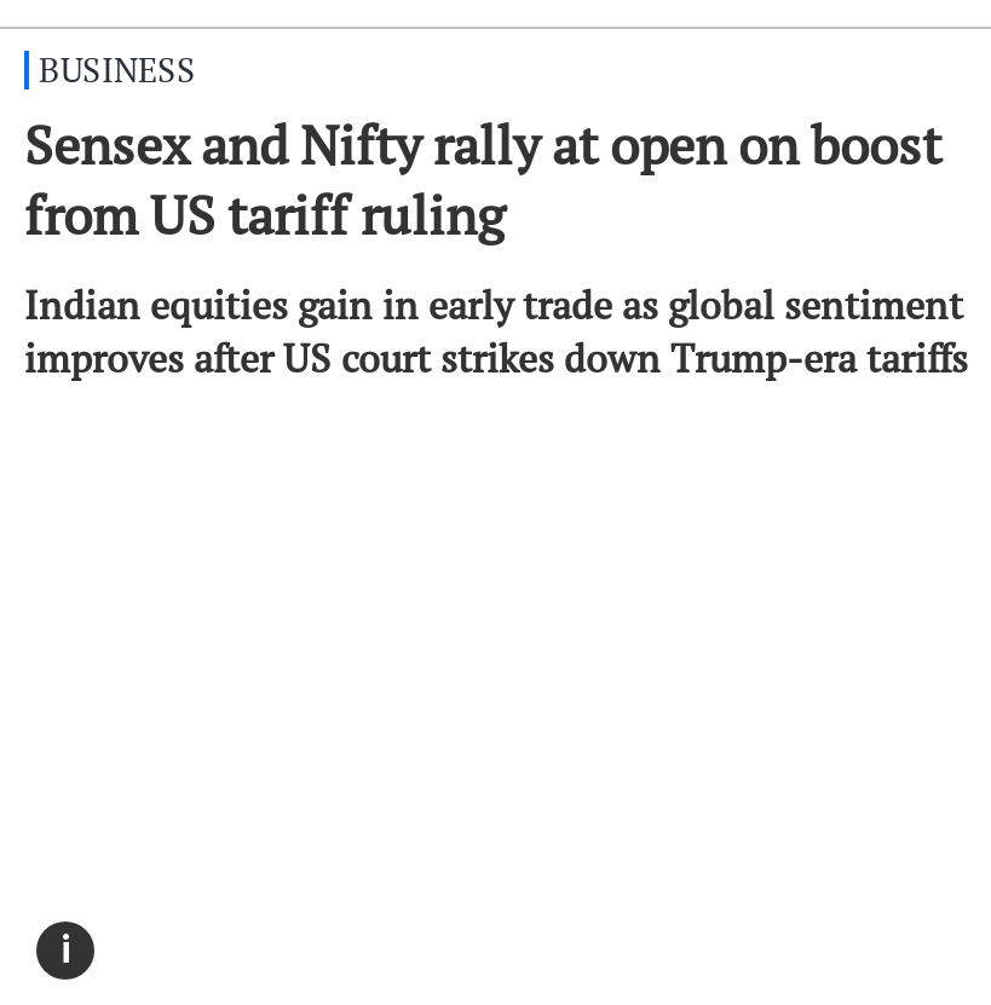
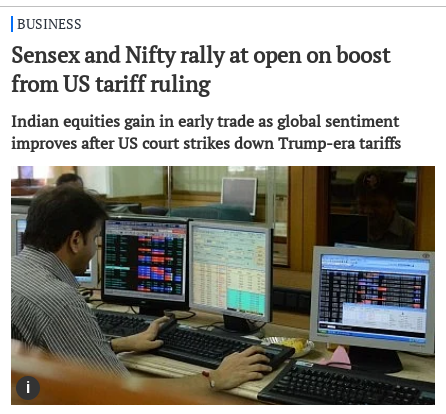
+ [image]
